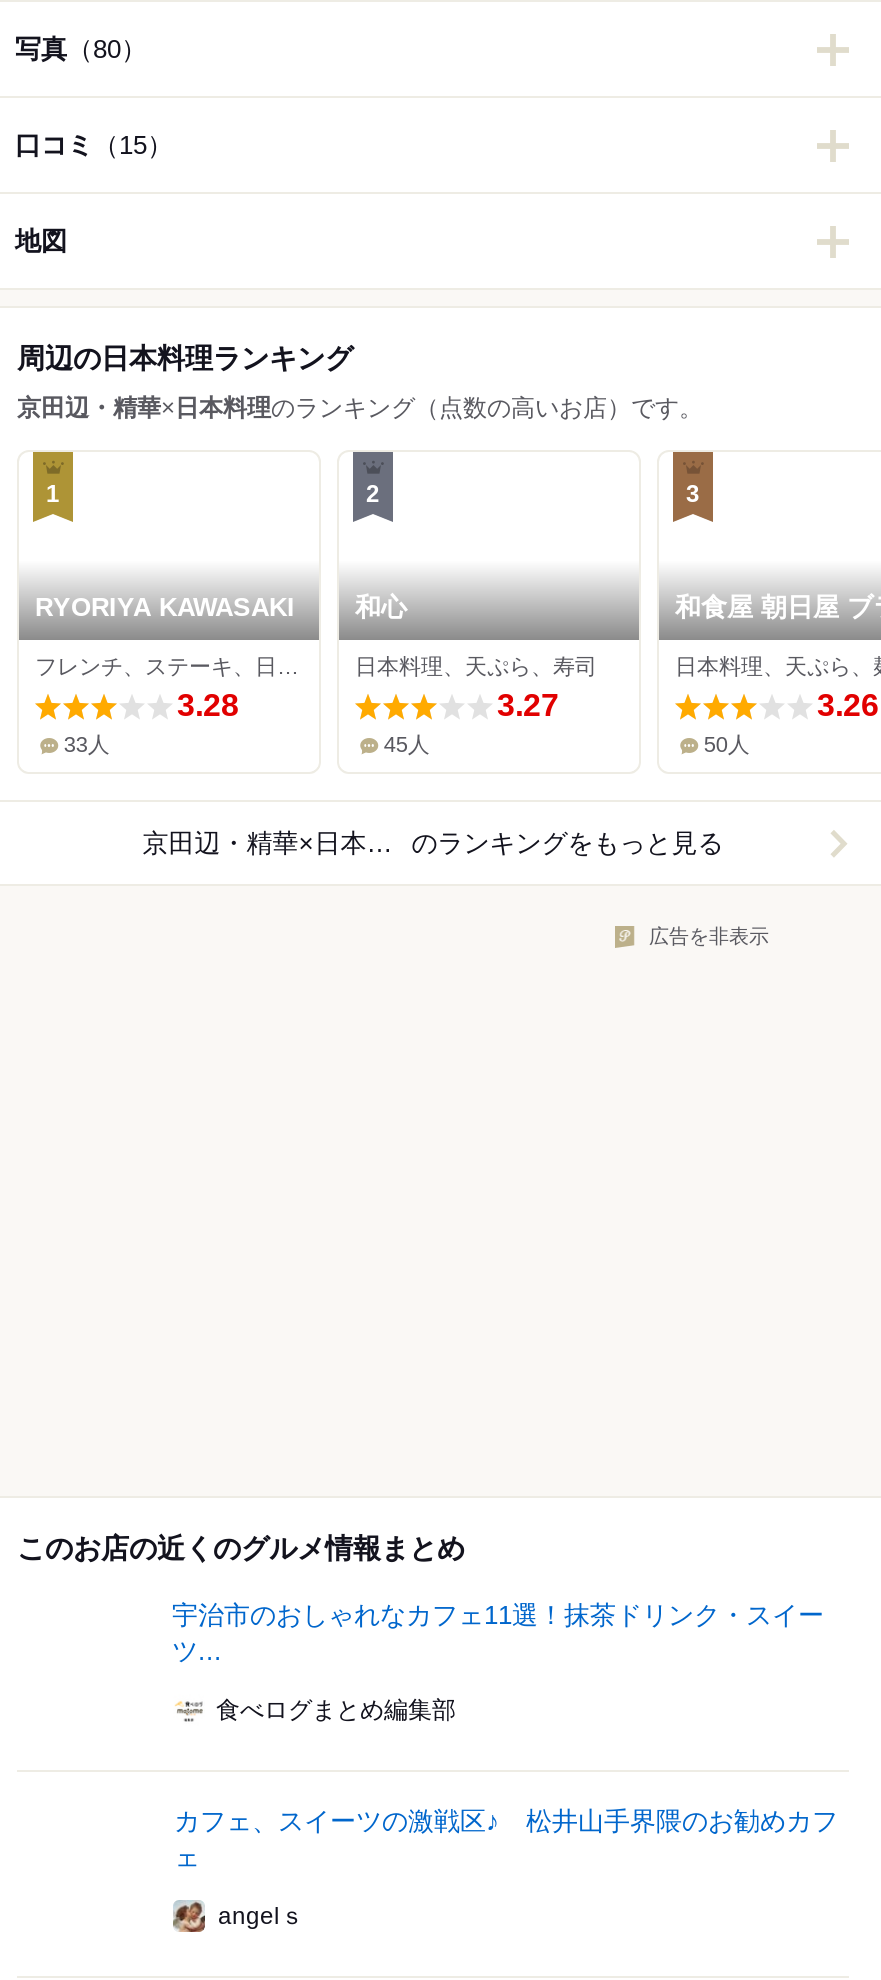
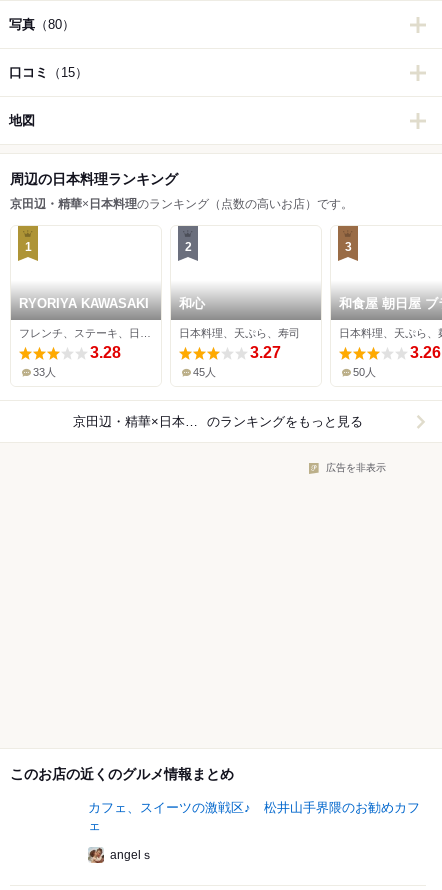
- 宇治市のおしゃれなカフェ11選！抹茶ドリンク・スイー
- ツ...
- 食べログまとめ編集部
